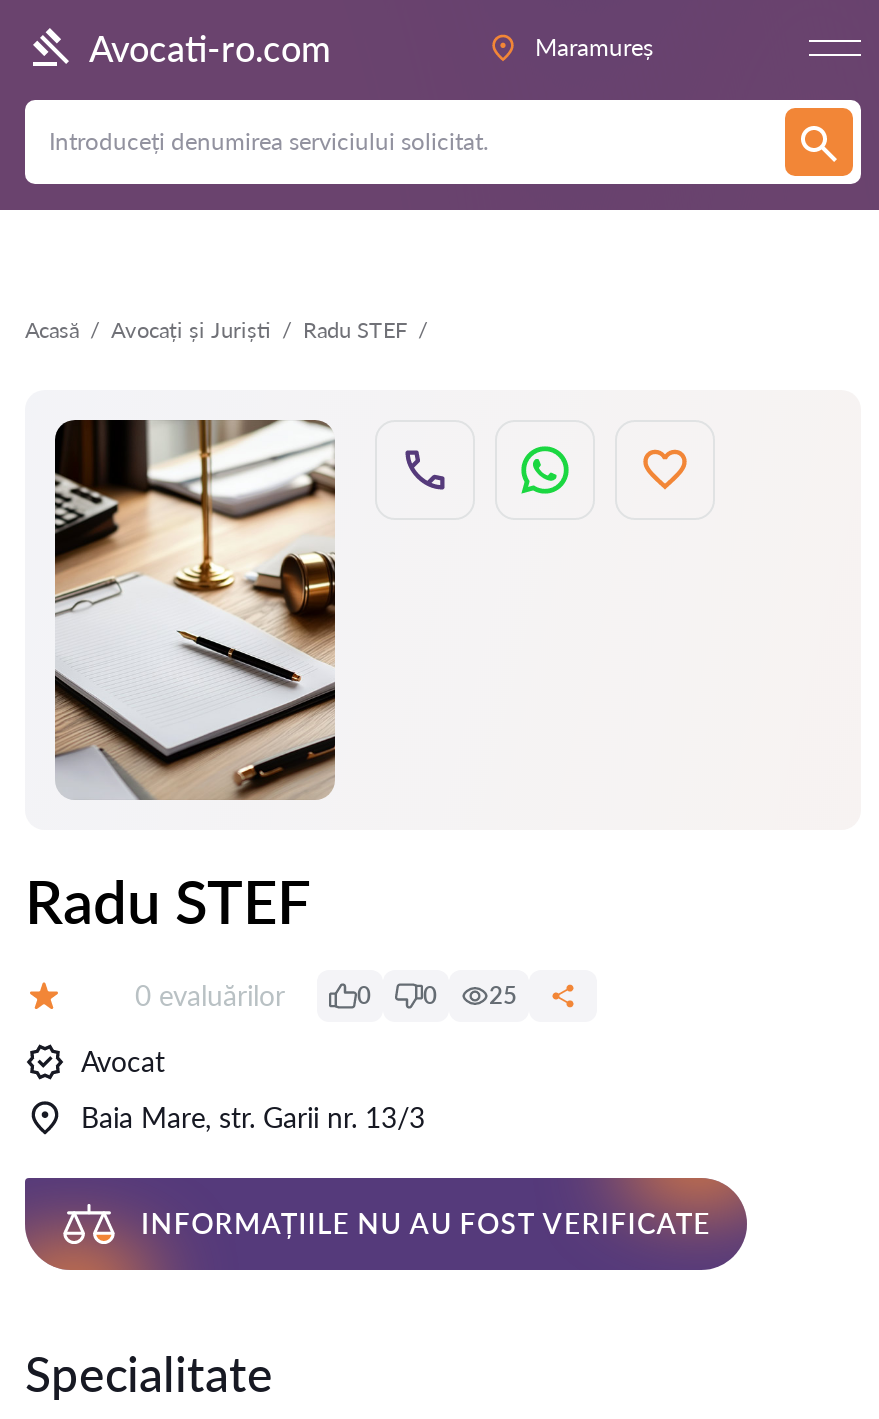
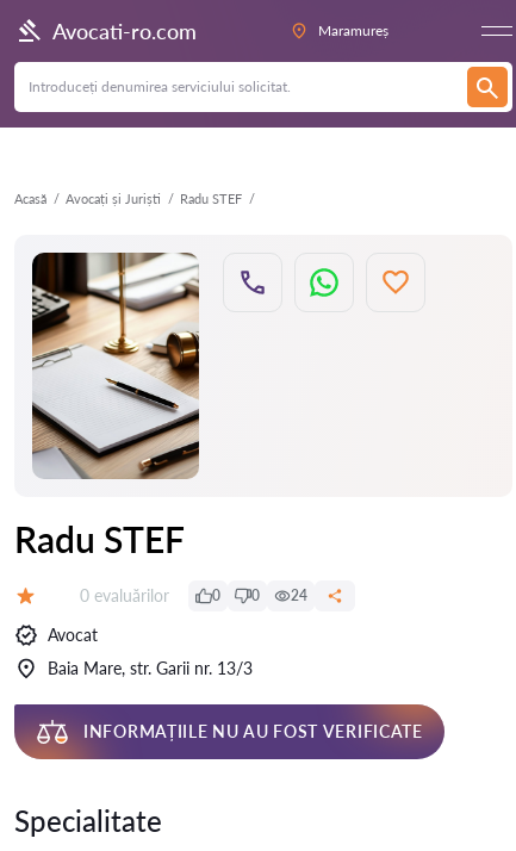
- 25
+ 24
